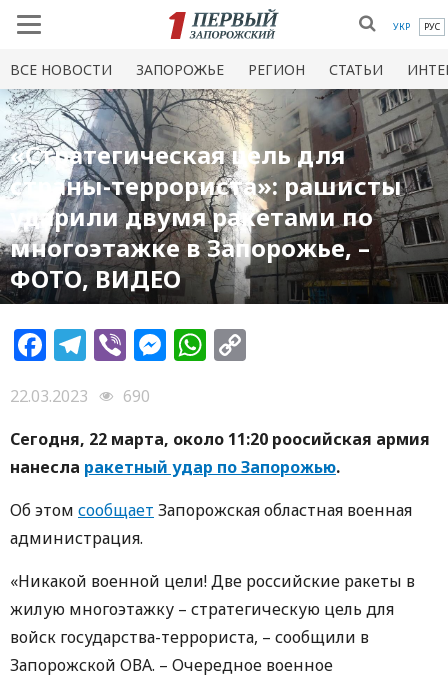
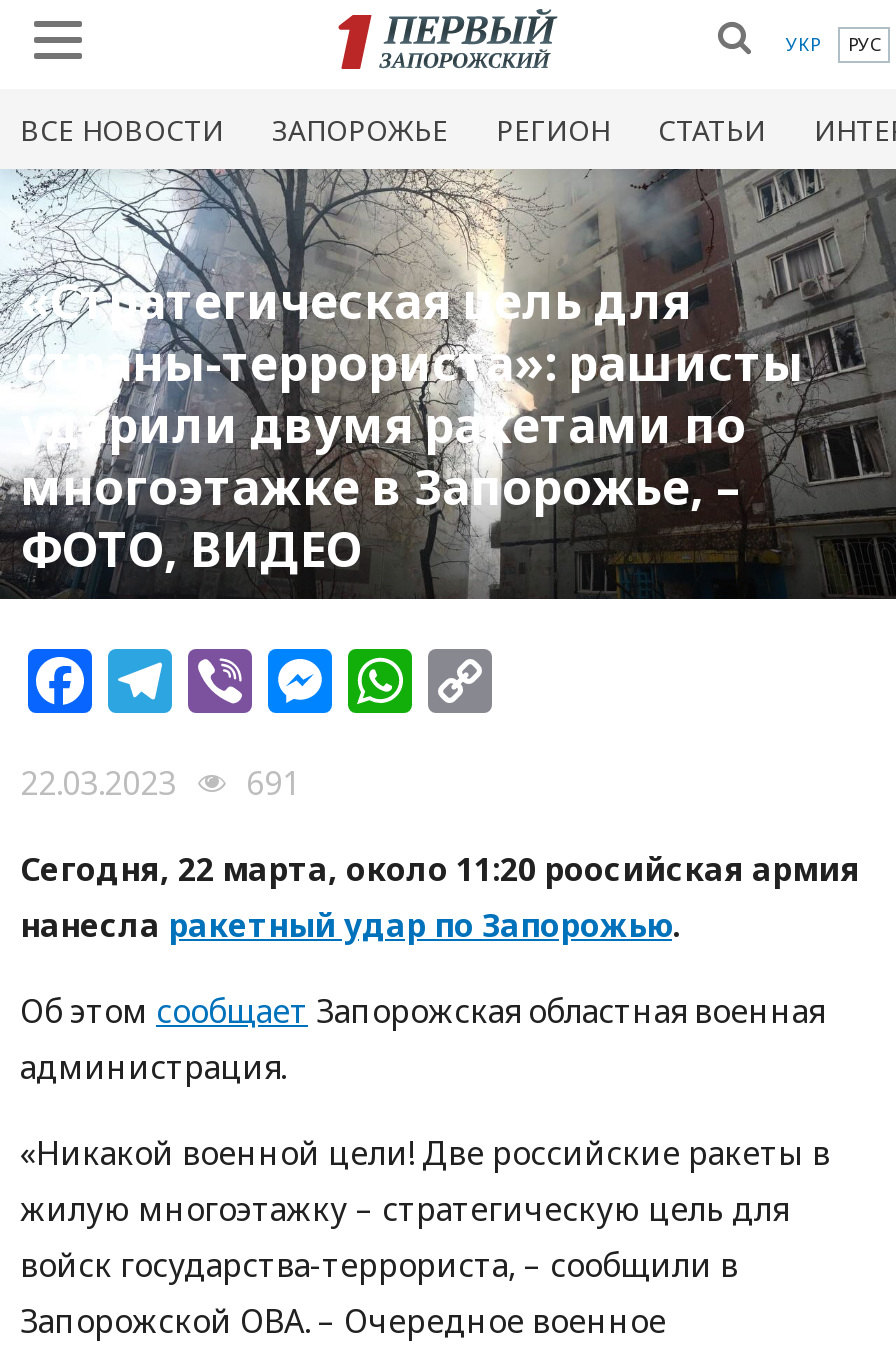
- 22.03.2023 690
+ 22.03.2023 691
